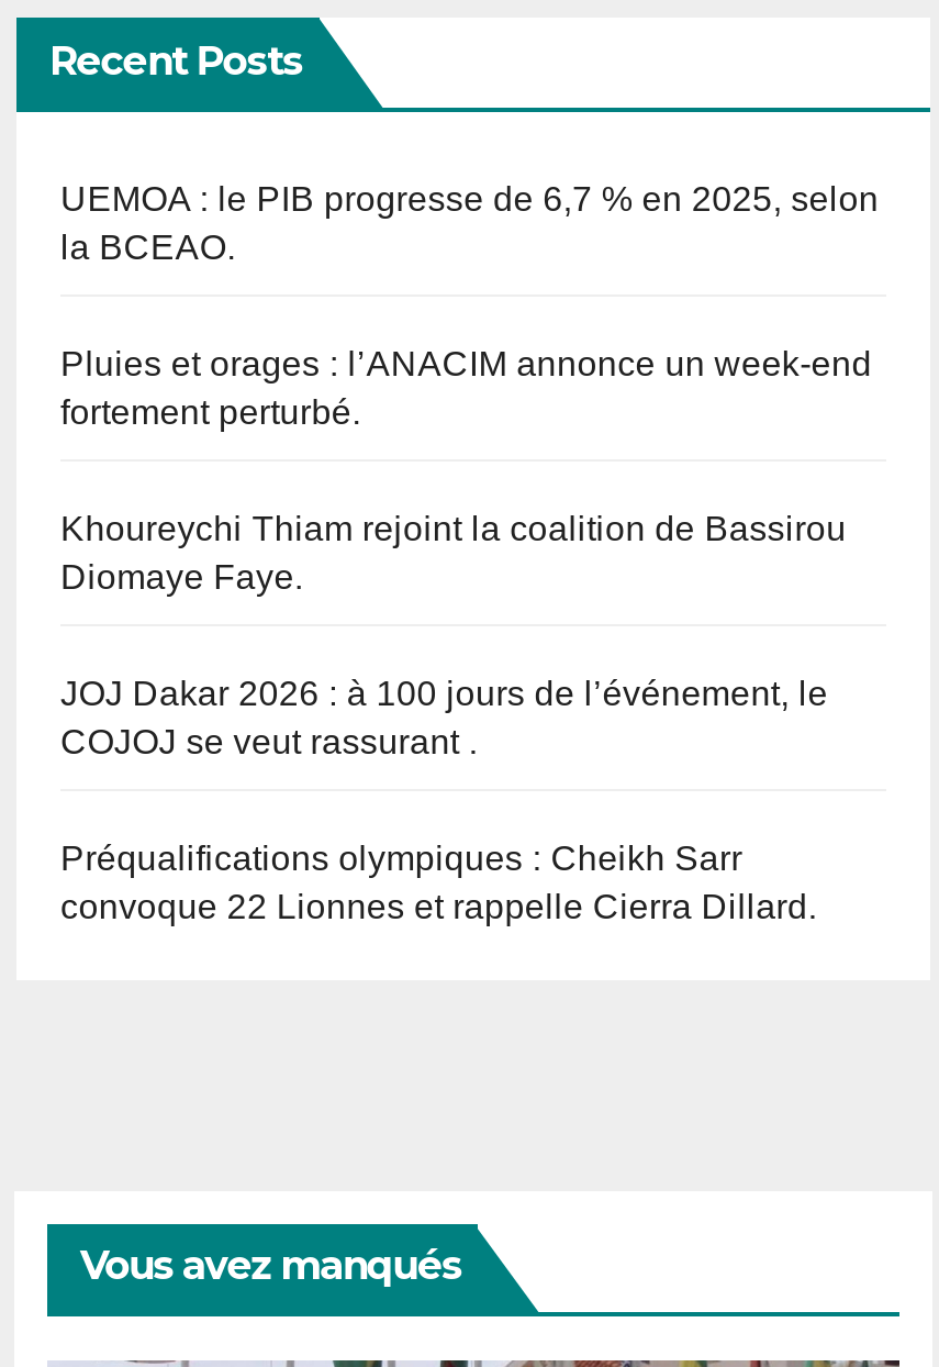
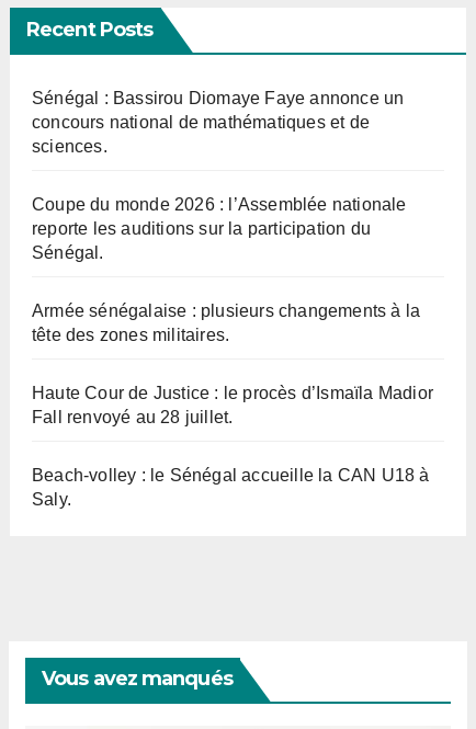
- UEMOA : le PIB progresse de 6,7 % en 2025, selon
- la BCEAO.
+ Sénégal : Bassirou Diomaye Faye annonce un
+ concours national de mathématiques et de
+ sciences.

- Pluies et orages : l’ANACIM annonce un week-end
- fortement perturbé.
+ Coupe du monde 2026 : l’Assemblée nationale
+ reporte les auditions sur la participation du
+ Sénégal.

- Khoureychi Thiam rejoint la coalition de Bassirou
- Diomaye Faye.
+ Armée sénégalaise : plusieurs changements à la
+ tête des zones militaires.

- JOJ Dakar 2026 : à 100 jours de l’événement, le
- COJOJ se veut rassurant .
+ Haute Cour de Justice : le procès d’Ismaïla Madior
+ Fall renvoyé au 28 juillet.

- Préqualifications olympiques : Cheikh Sarr
- convoque 22 Lionnes et rappelle Cierra Dillard.
+ Beach-volley : le Sénégal accueille la CAN U18 à
+ Saly.
